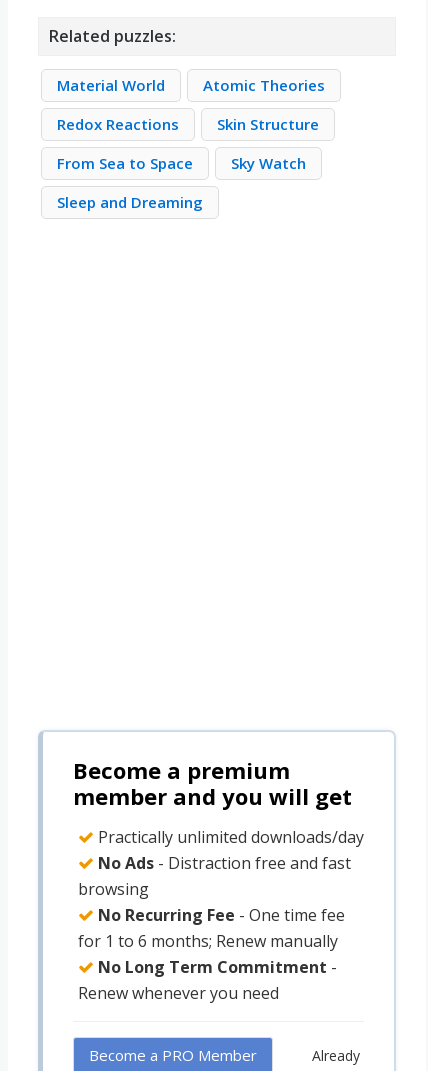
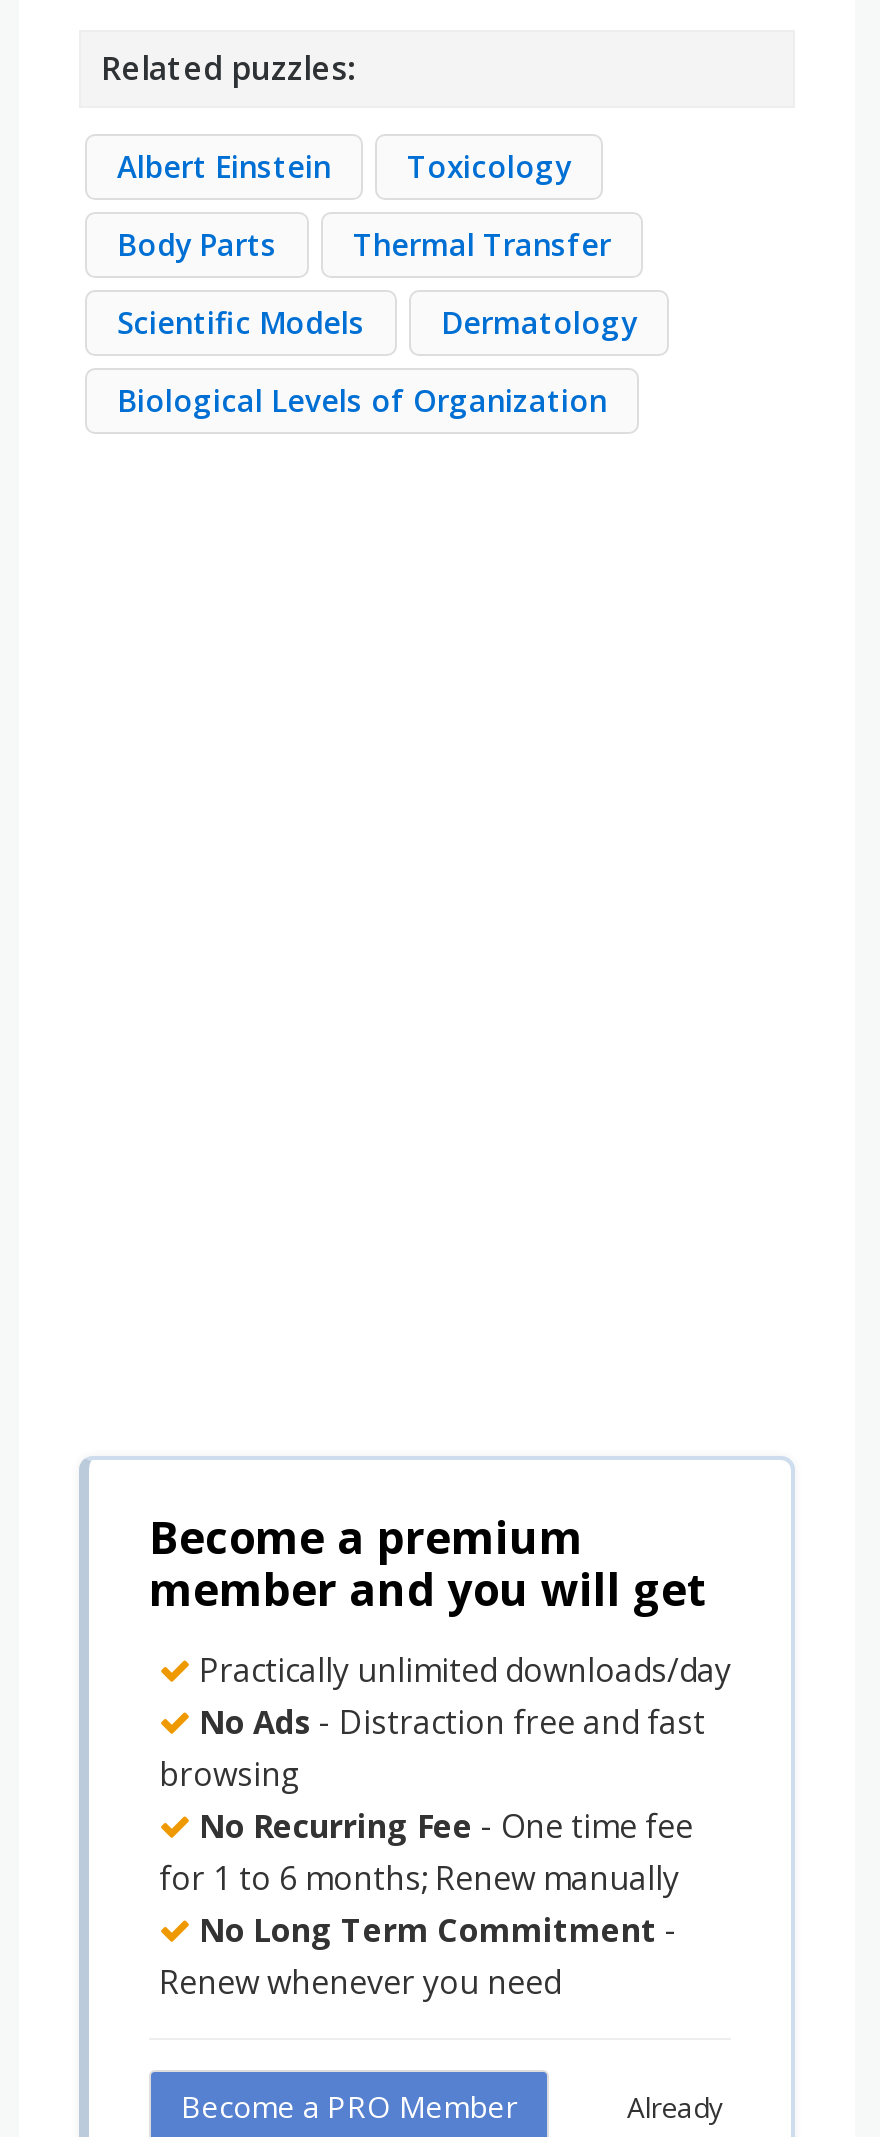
- Material World
- Atomic Theories
+ Albert Einstein
+ Toxicology

- Redox Reactions
- Skin Structure
+ Body Parts
+ Thermal Transfer

- From Sea to Space
- Sky Watch
+ Scientific Models
+ Dermatology

- Sleep and Dreaming
+ Biological Levels of Organization
